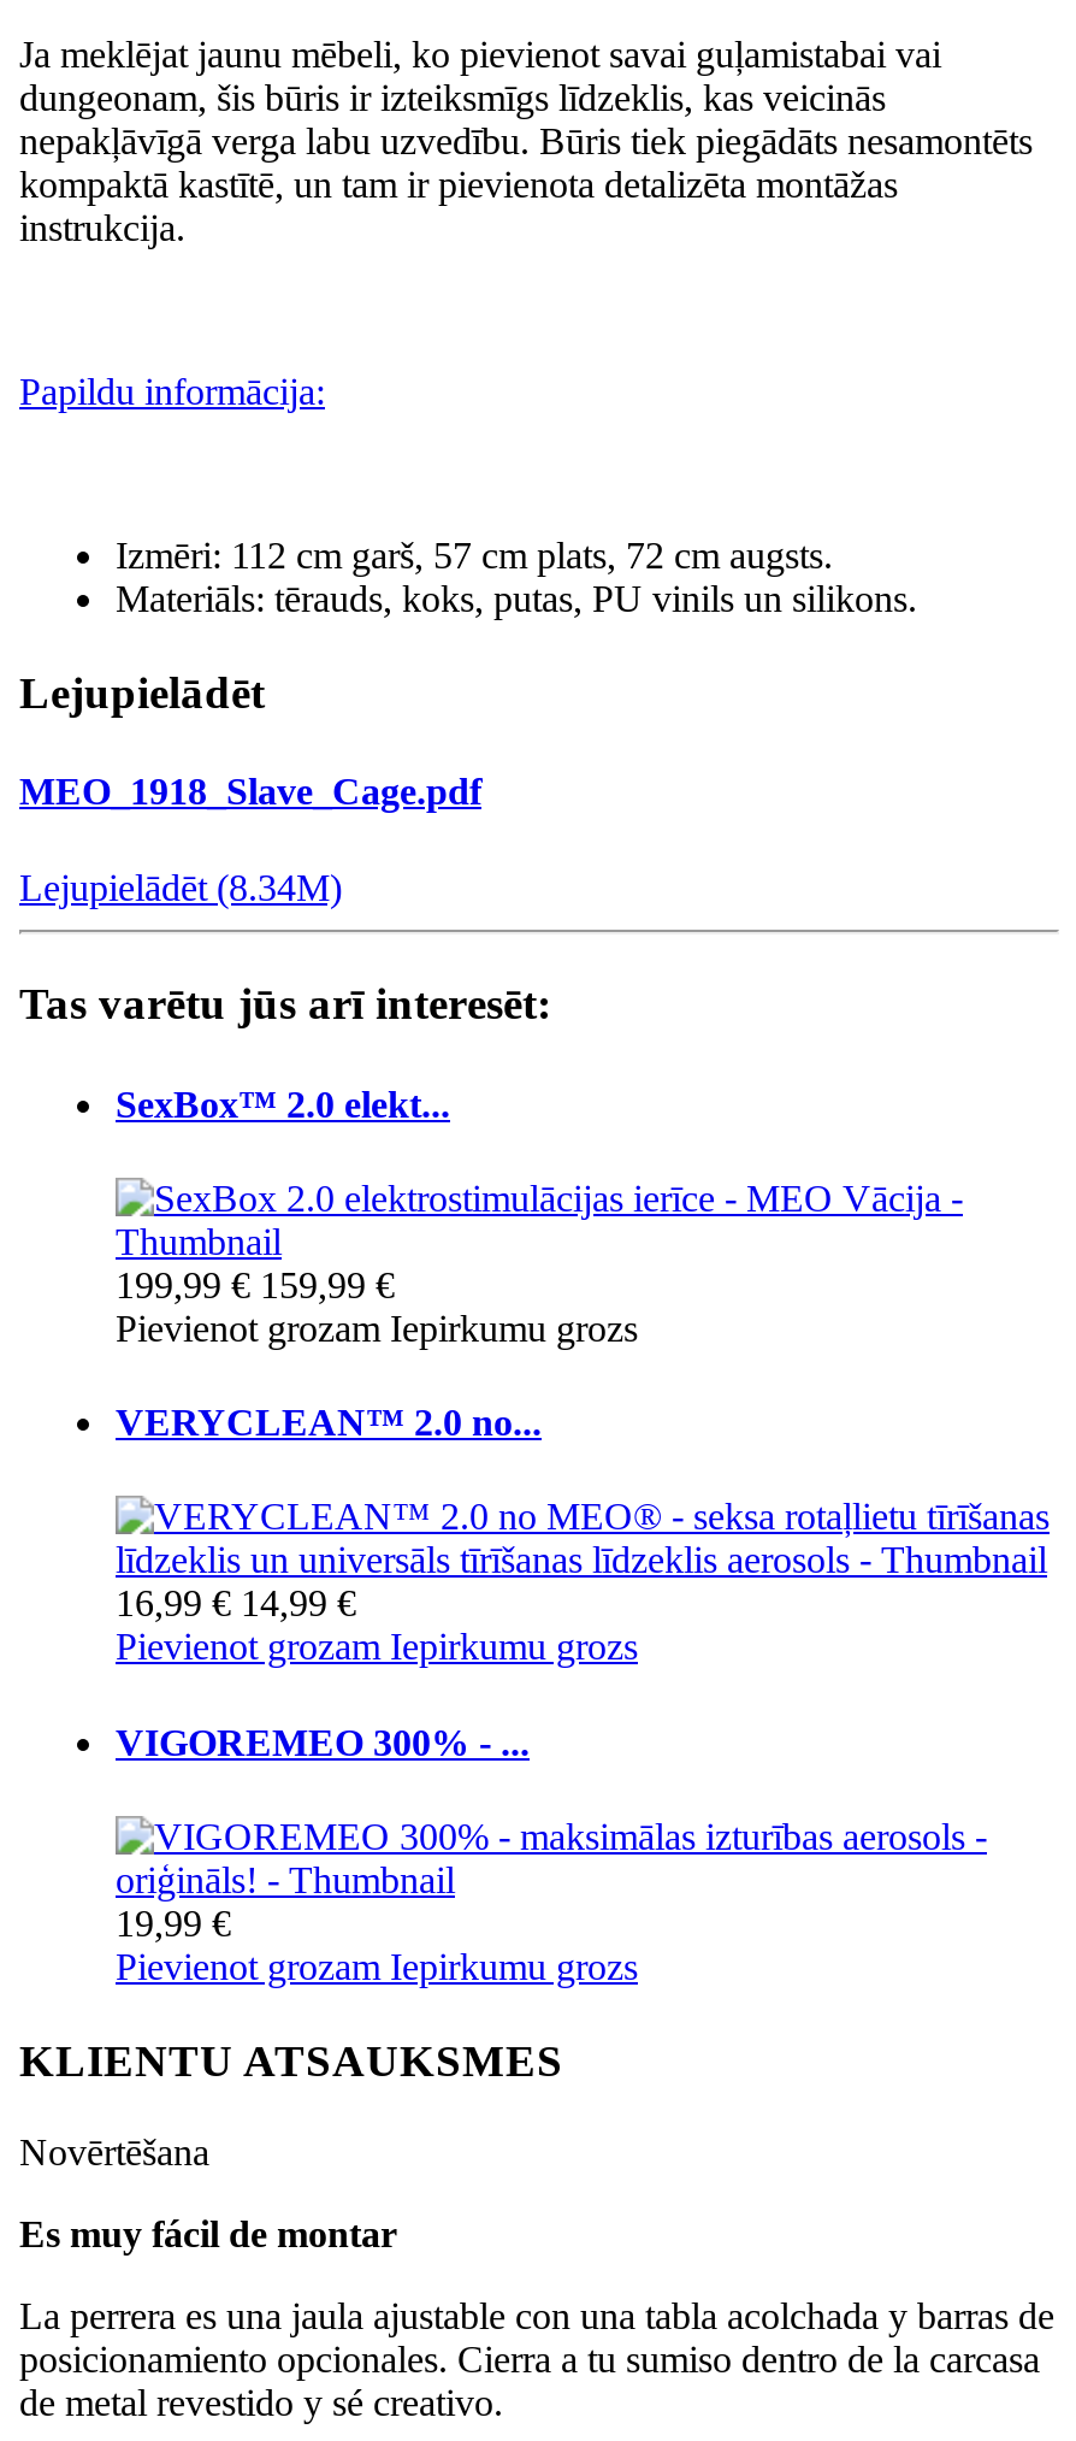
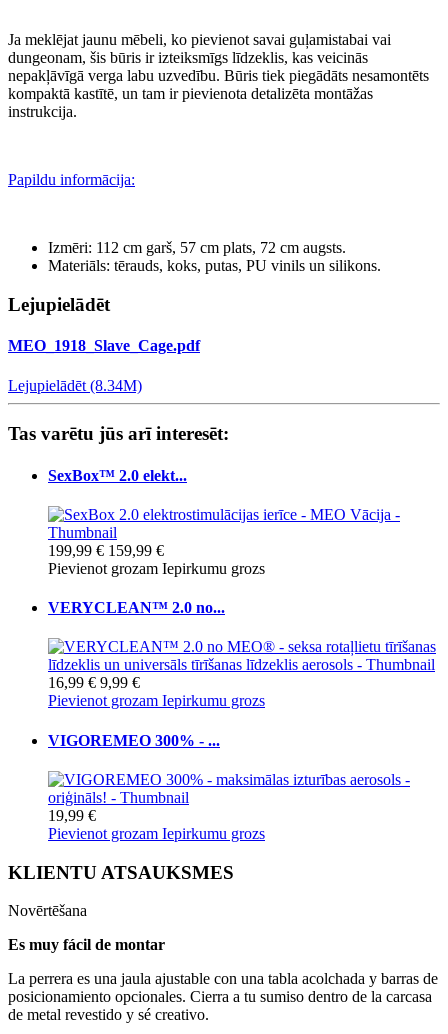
- 16,99 €14,99 €
+ 16,99 €9,99 €
